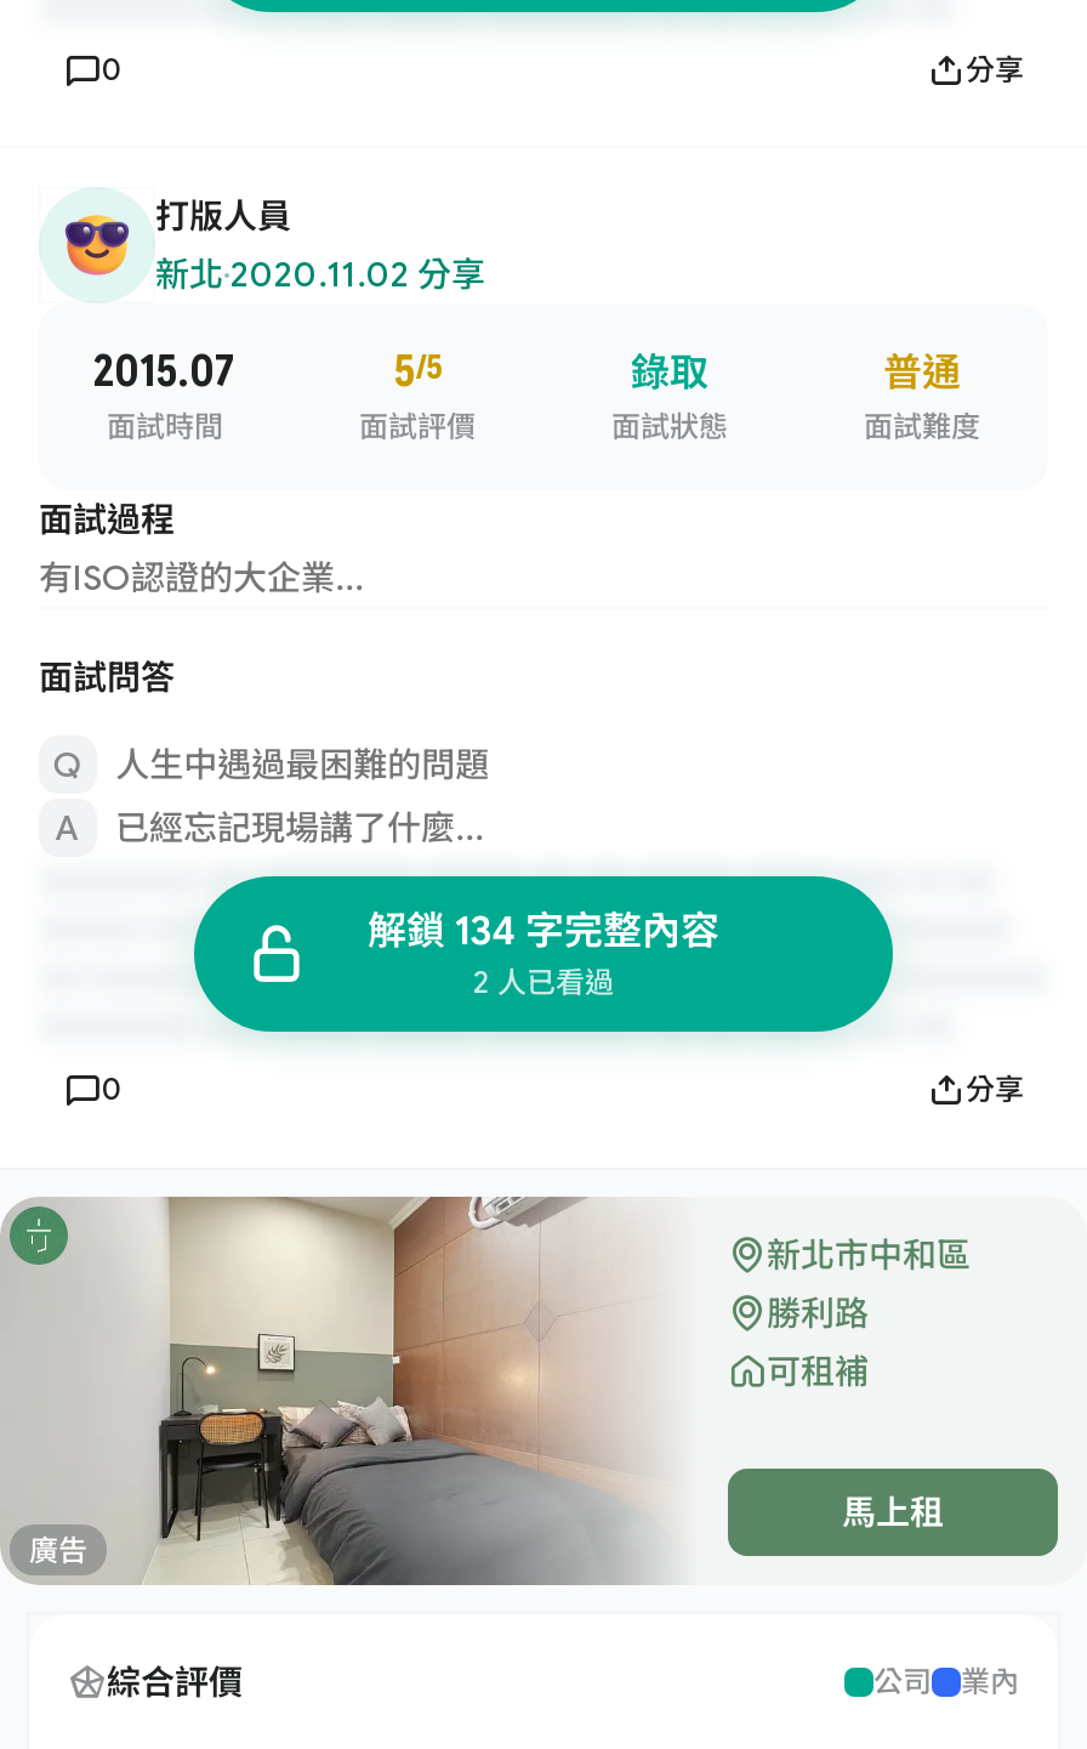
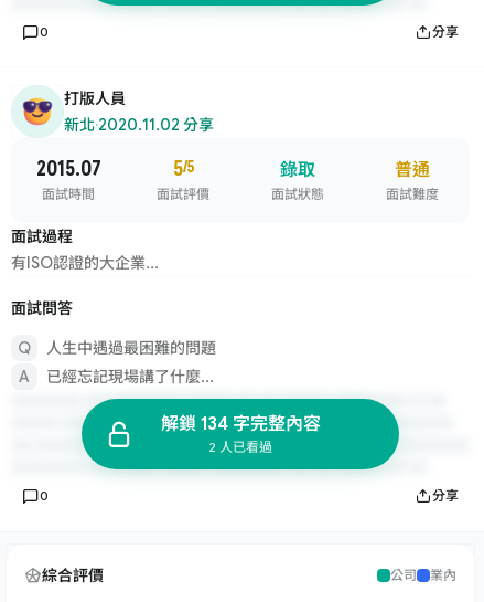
- [image]
- 新北市中和區
- 勝利路
- 可租補
- 馬上租
- 廣告
